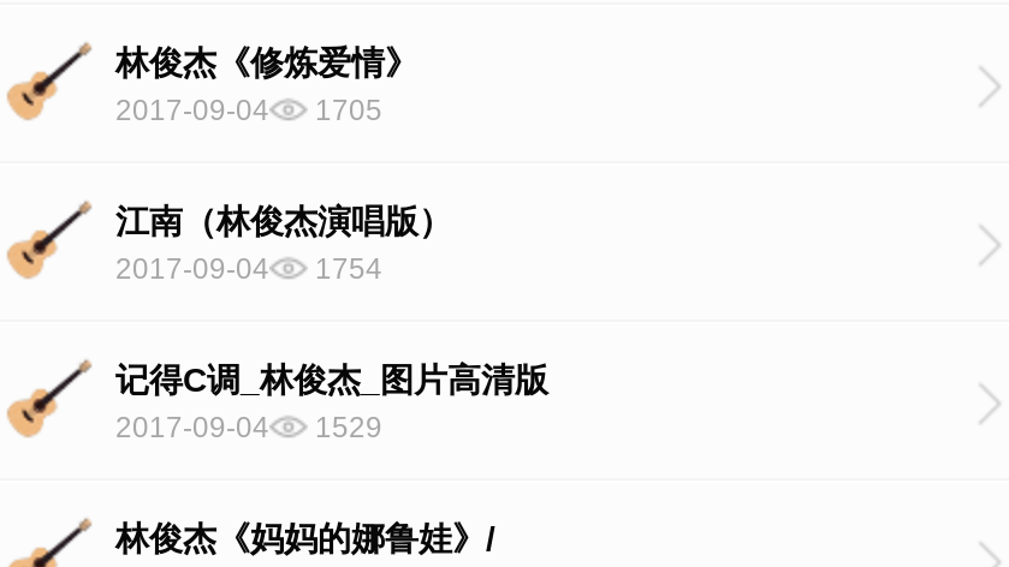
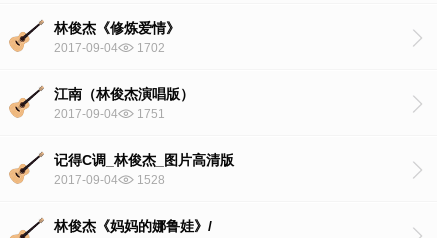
- 2017-09-04 1705
+ 2017-09-04 1702

- 2017-09-04 1754
+ 2017-09-04 1751

- 2017-09-04 1529
+ 2017-09-04 1528
